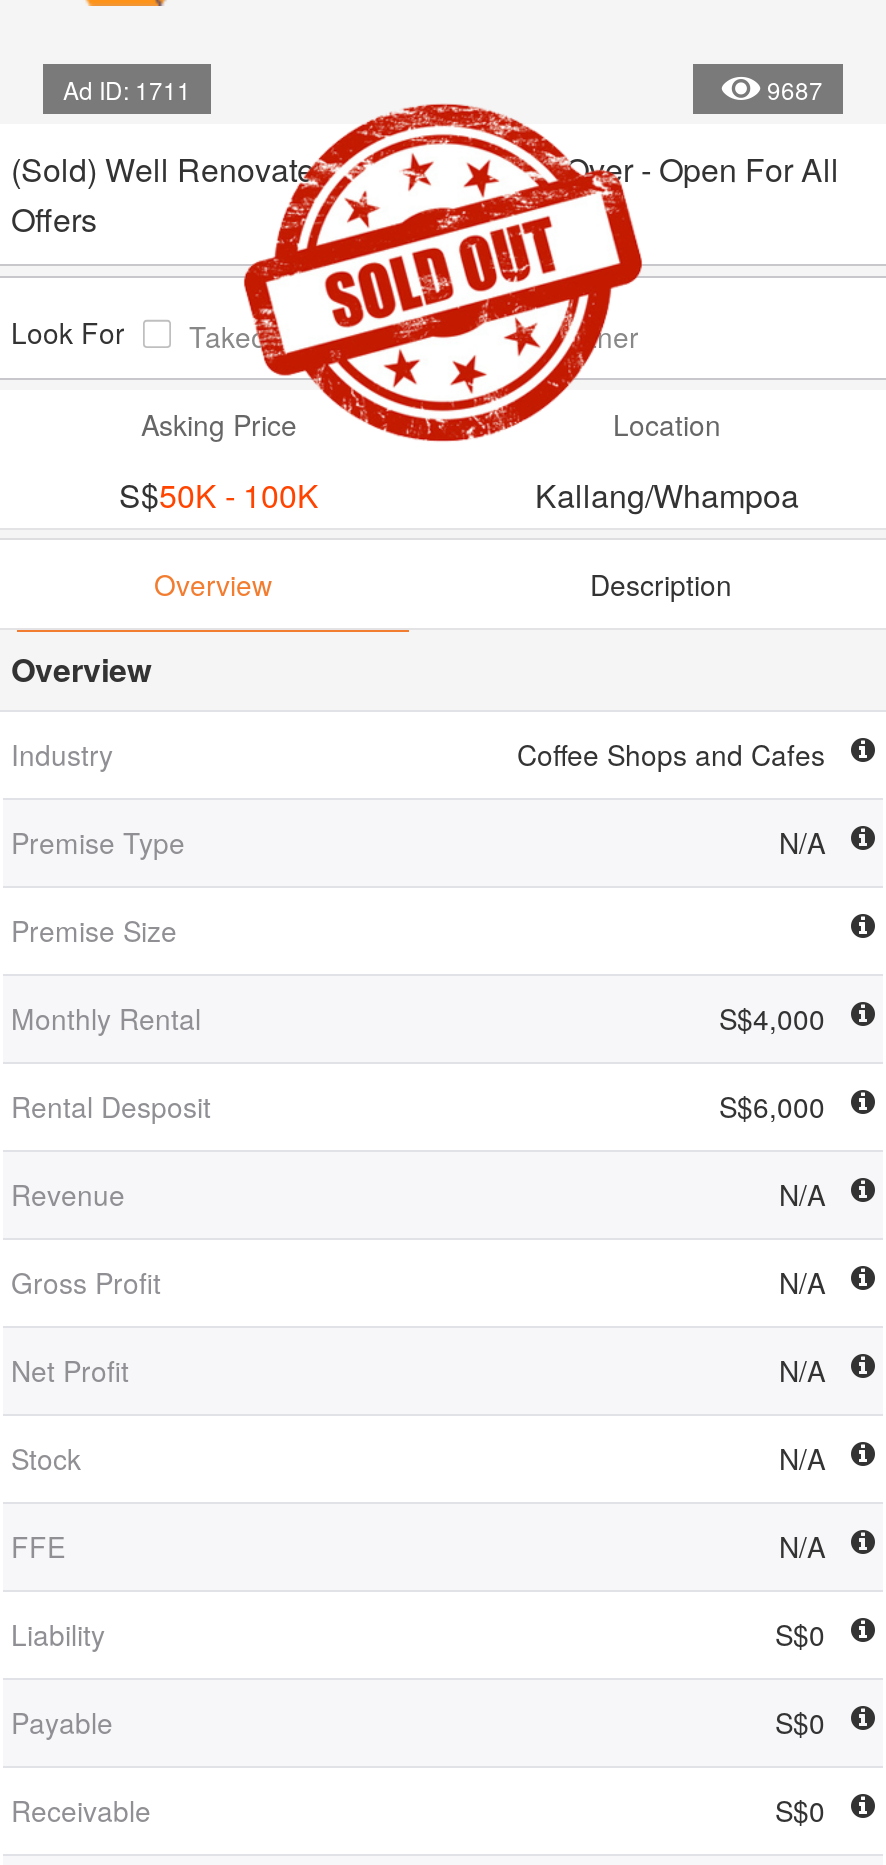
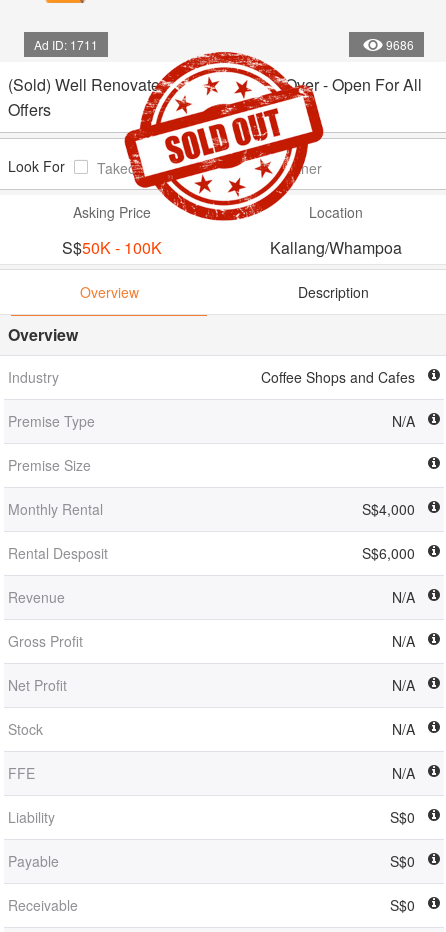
- 9687
+ 9686
